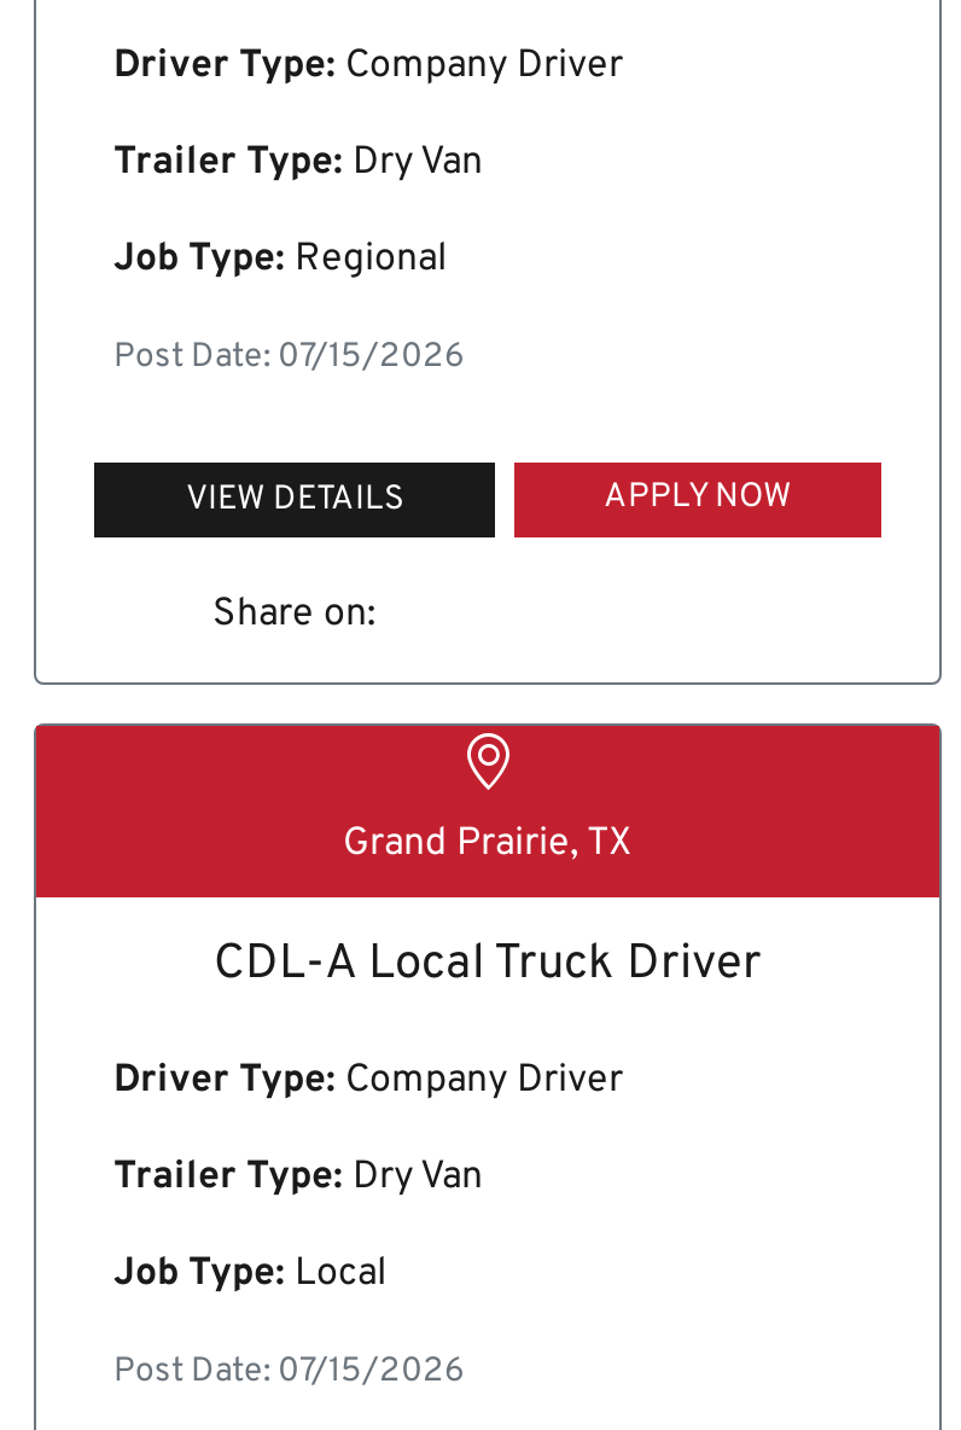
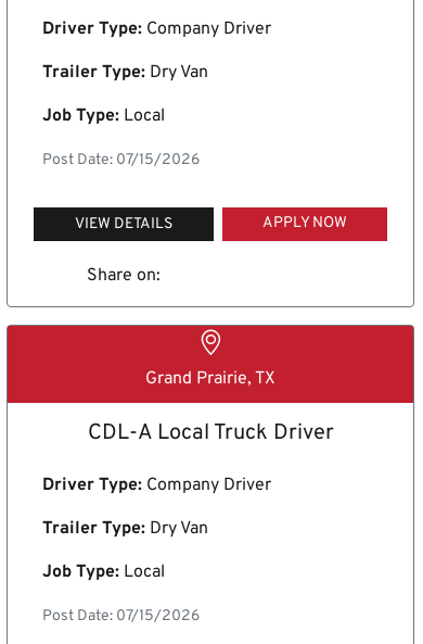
- Job Type: Regional
+ Job Type: Local
